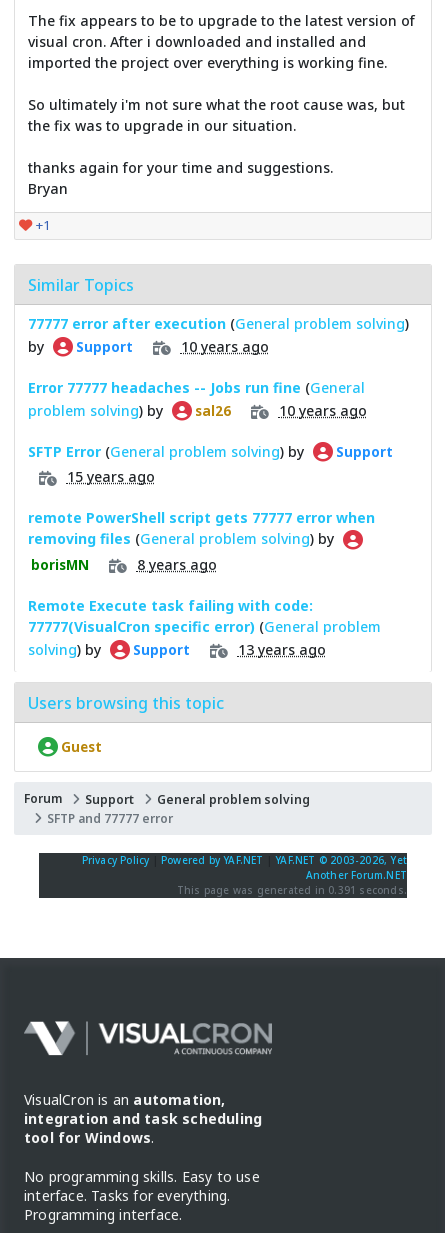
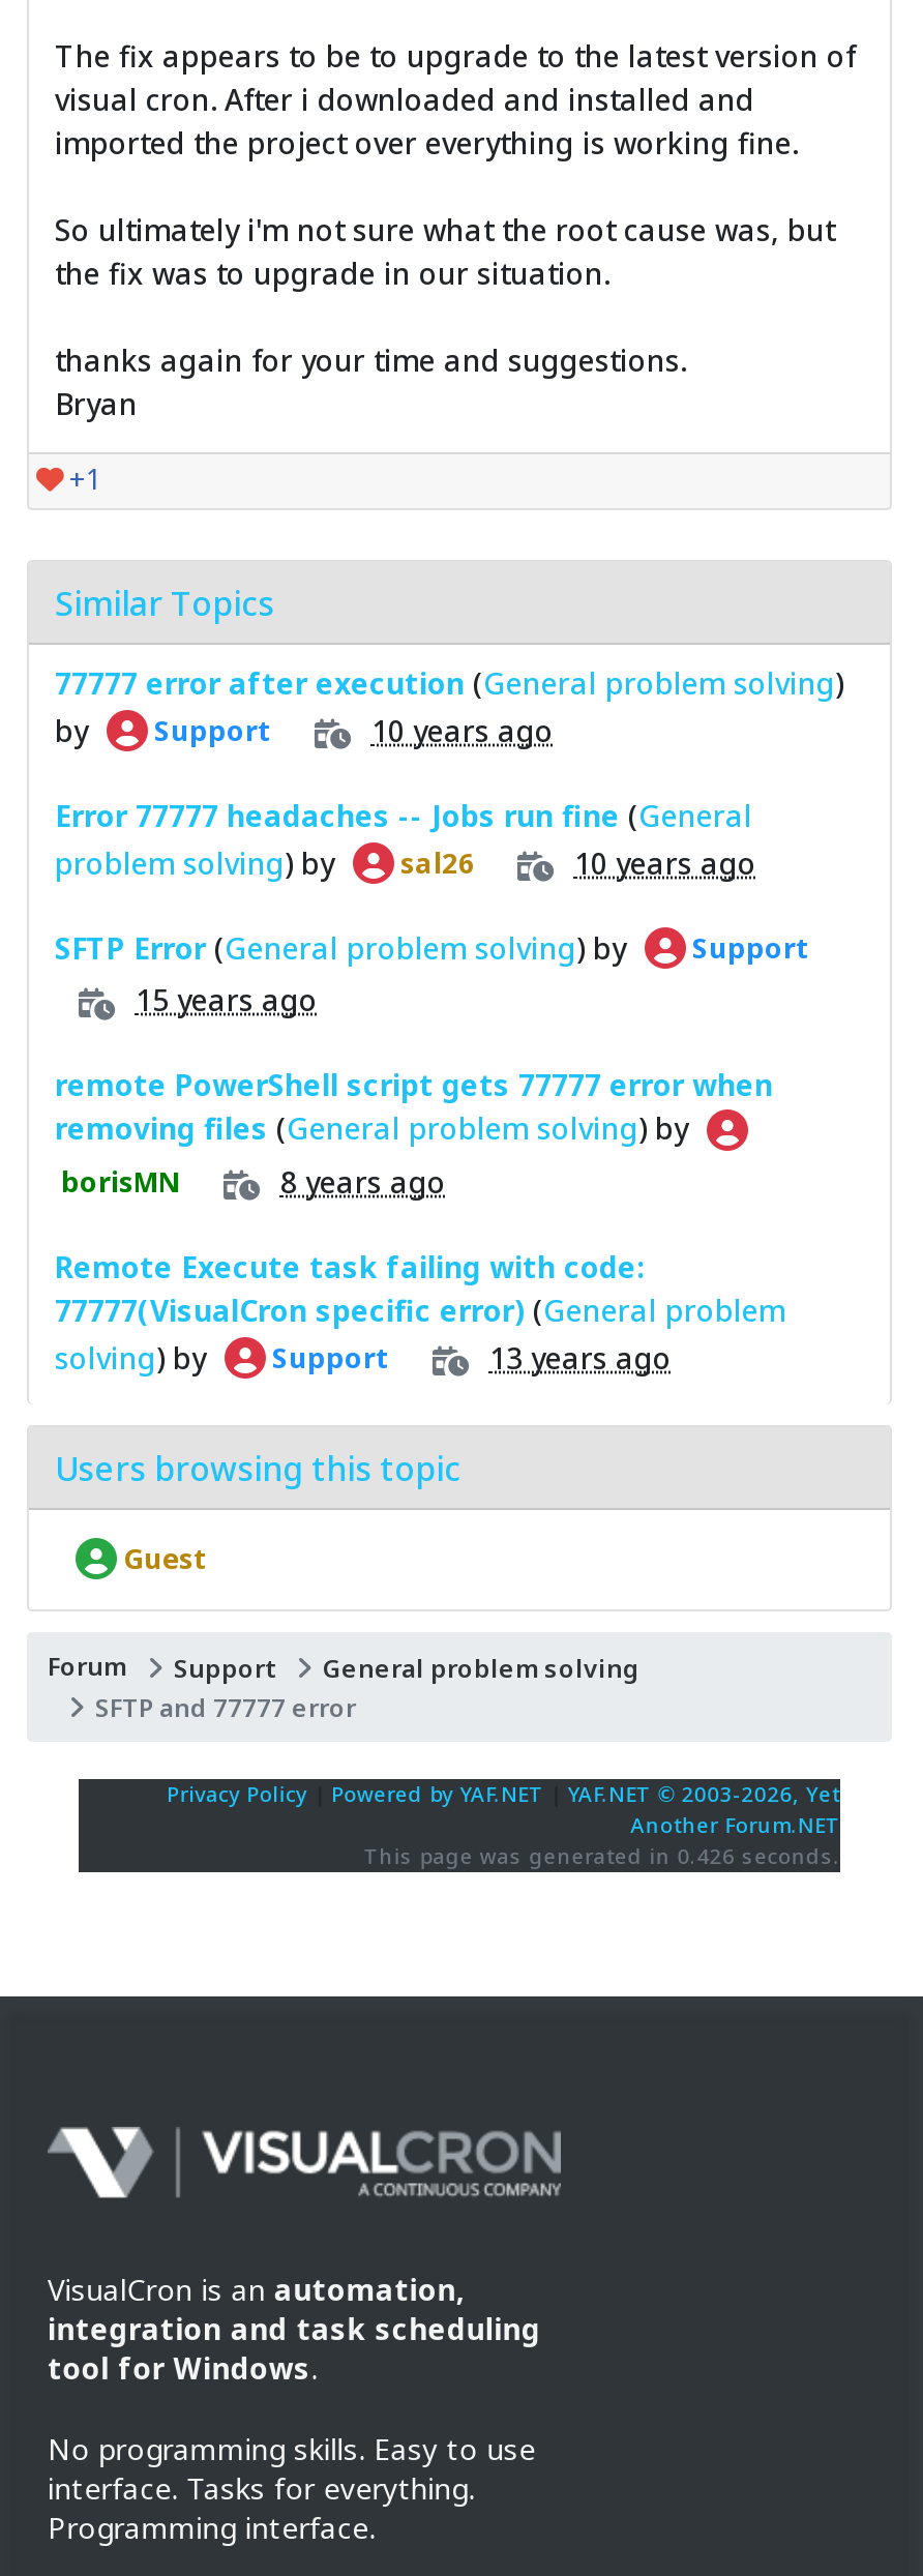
- This page was generated in 0.391 seconds.
+ This page was generated in 0.426 seconds.
